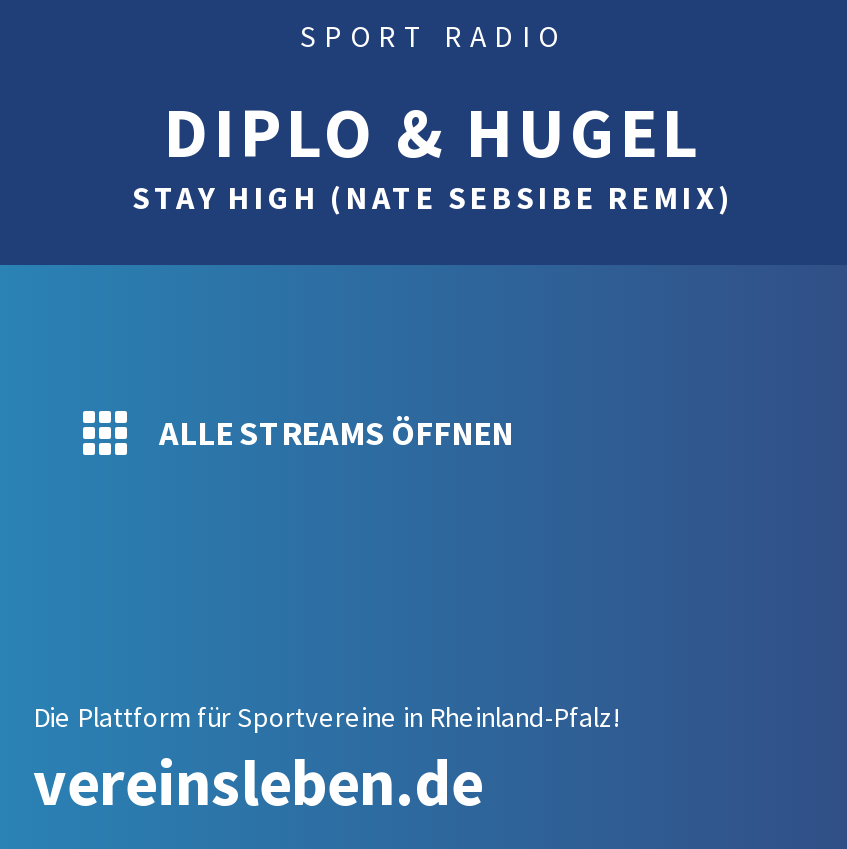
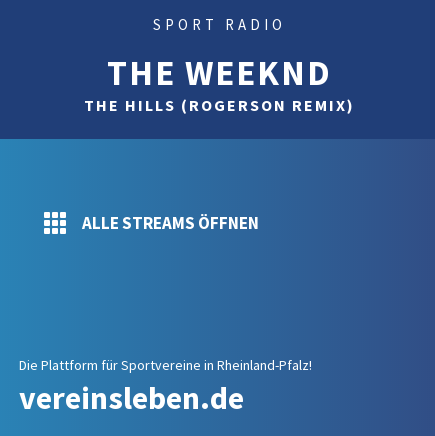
- DIPLO & HUGEL
- STAY HIGH (NATE SEBSIBE REMIX)
+ THE WEEKND
+ THE HILLS (ROGERSON REMIX)
